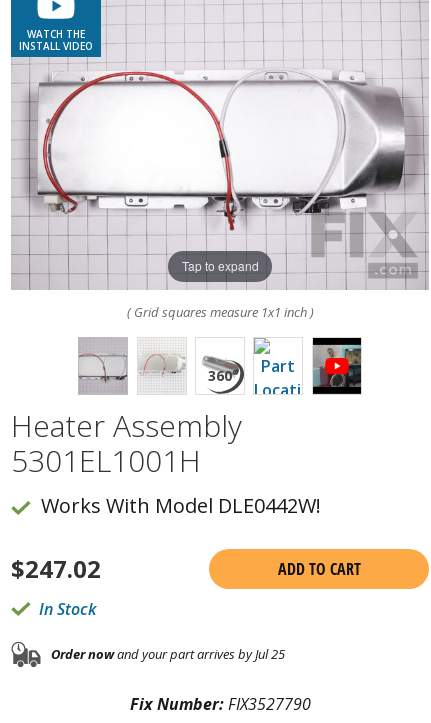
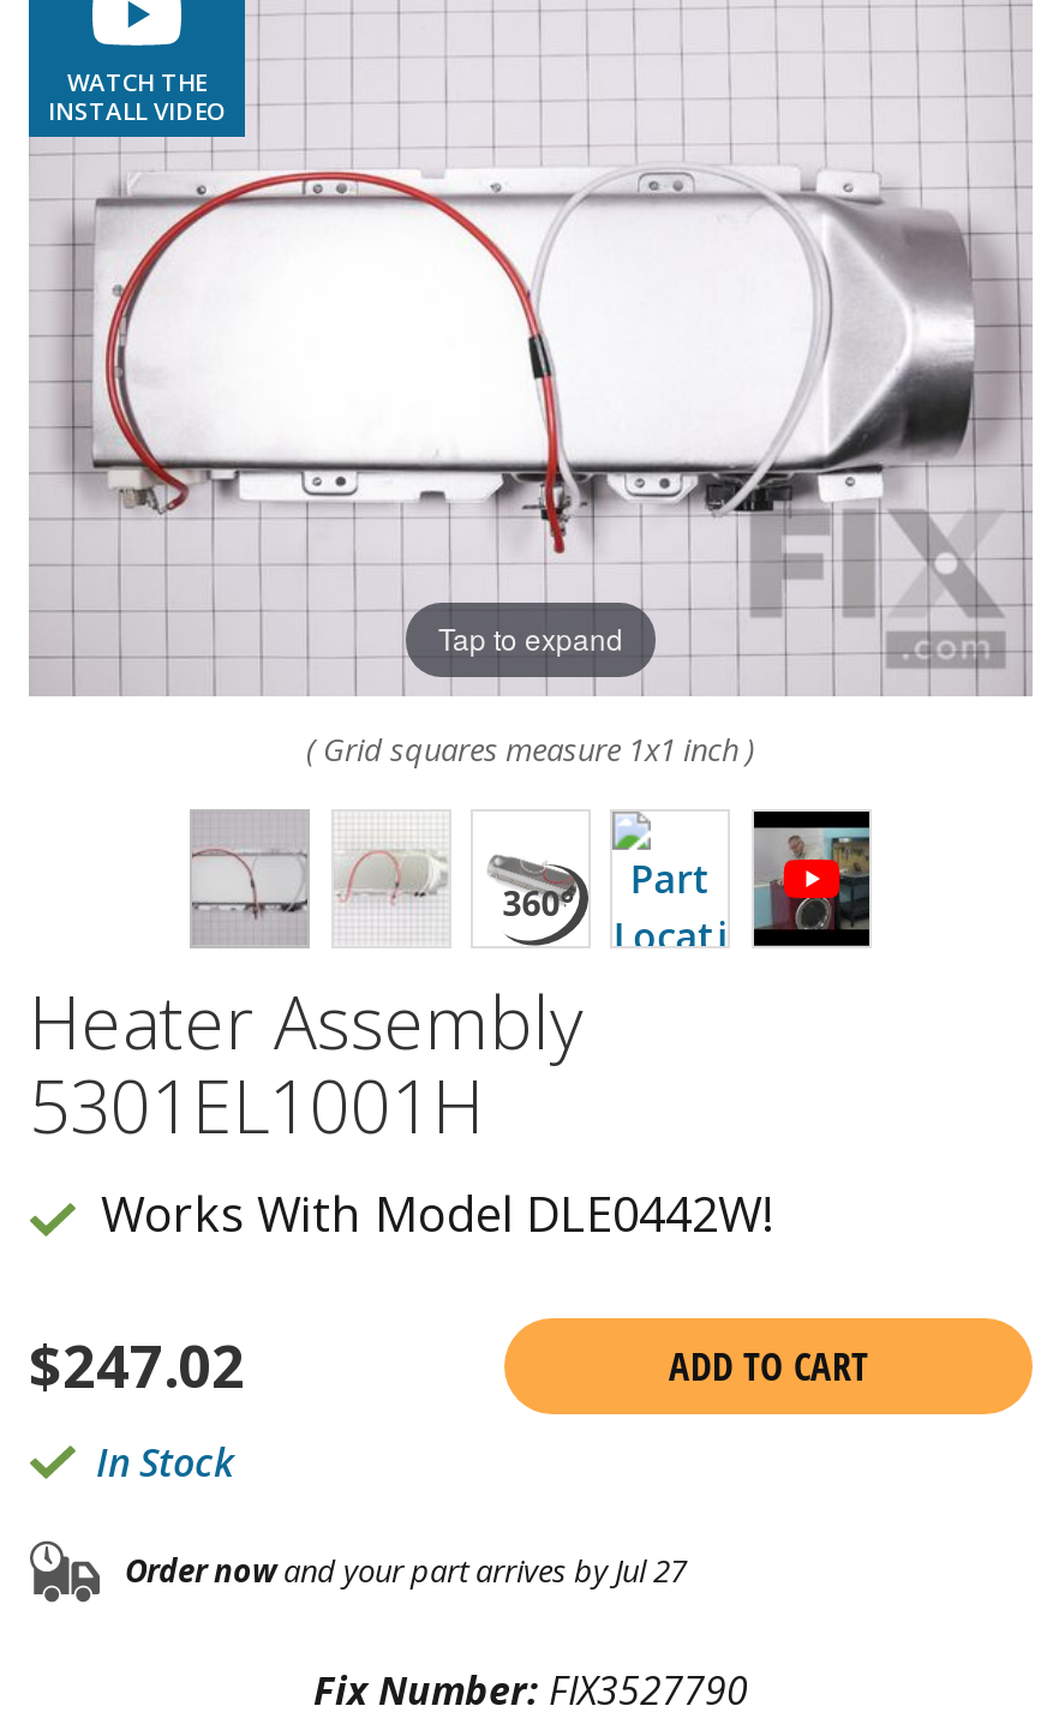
- Order nowand your part arrives by Jul 25
+ Order nowand your part arrives by Jul 27
